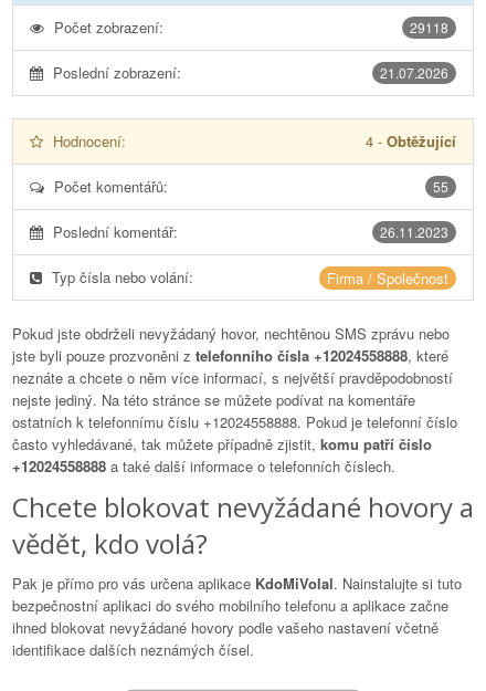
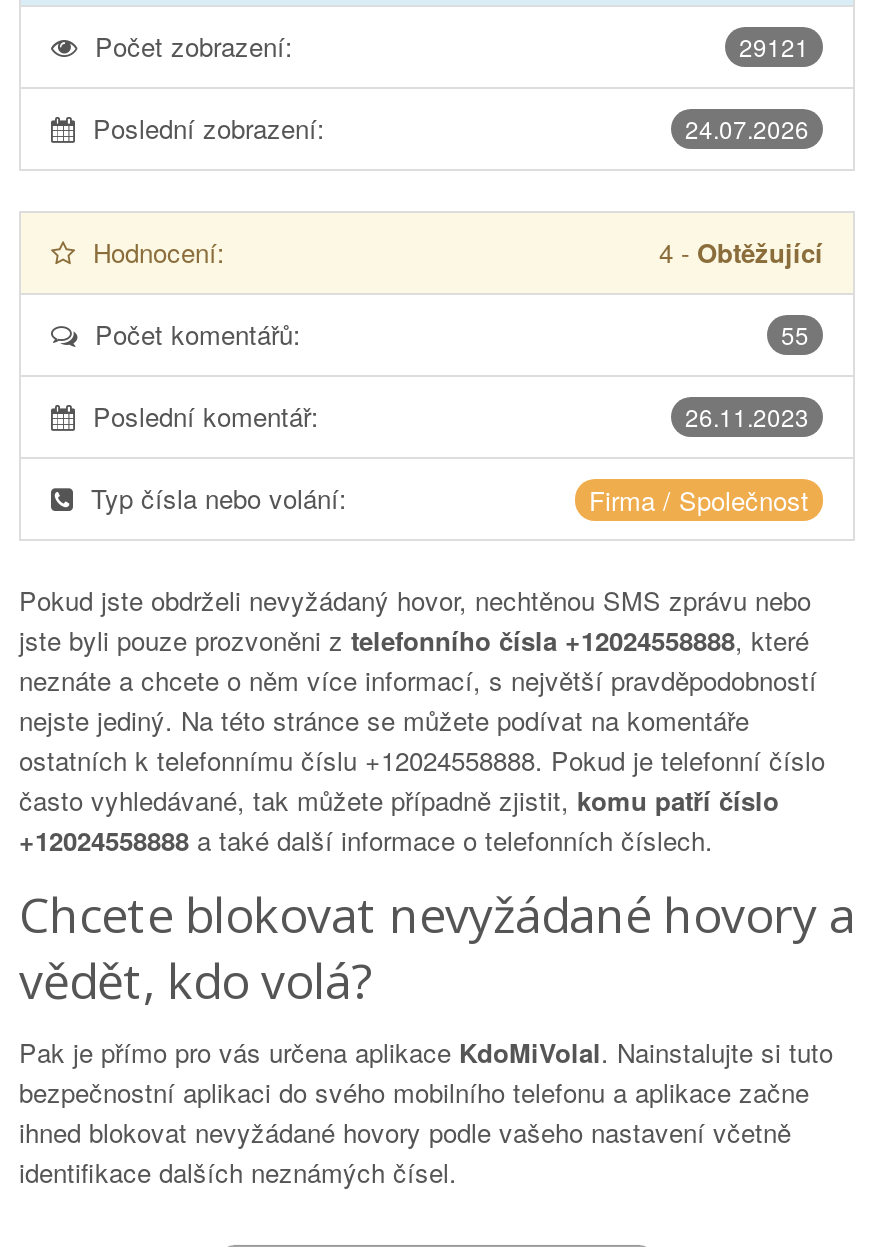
- 29118
+ 29121

- 21.07.2026
+ 24.07.2026
